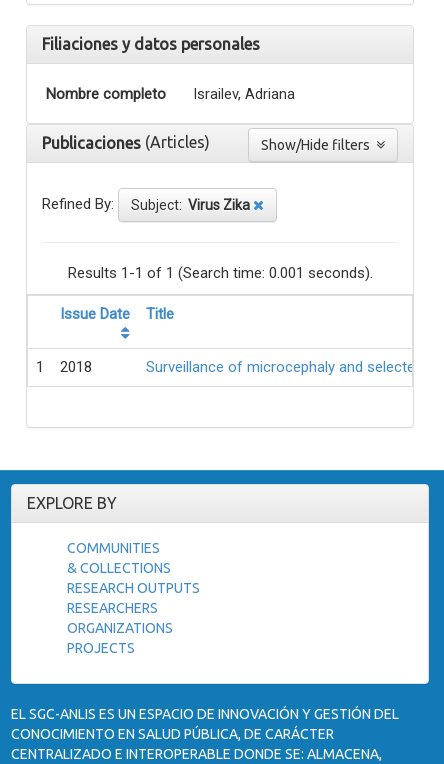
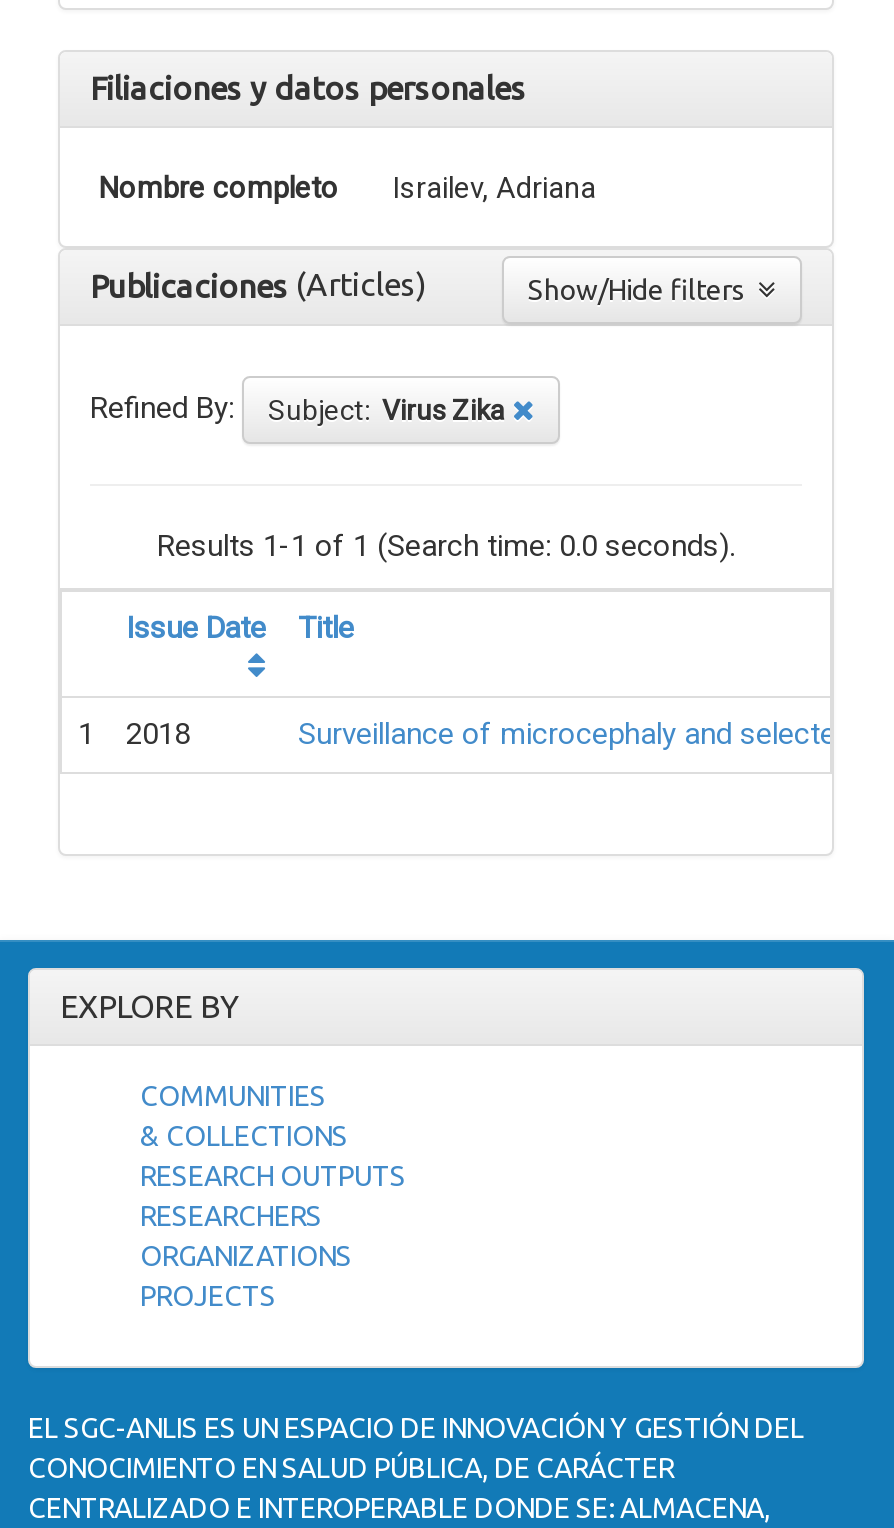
- Results 1-1 of 1 (Search time: 0.001 seconds).
+ Results 1-1 of 1 (Search time: 0.0 seconds).
